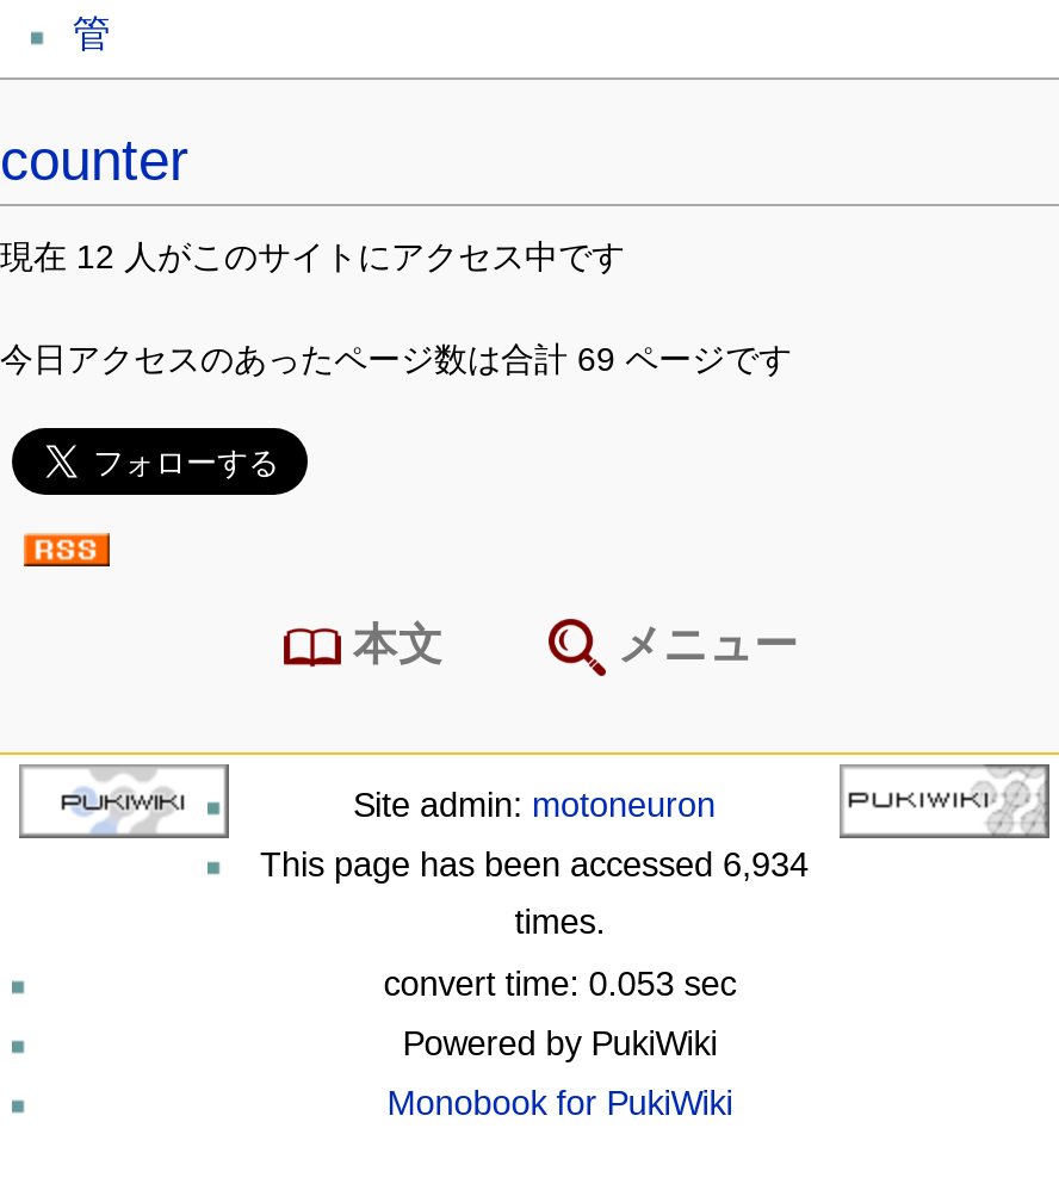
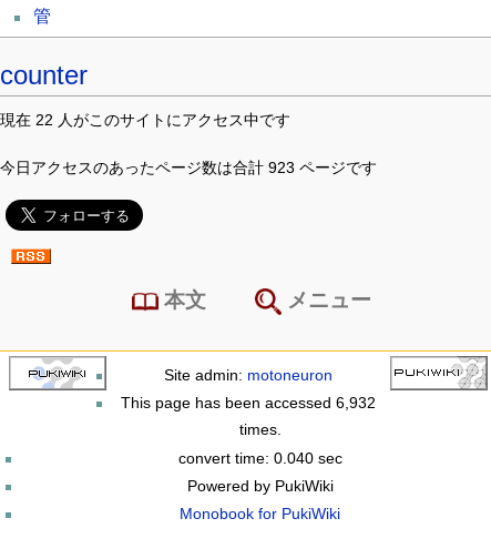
- 現在 12 人がこのサイトにアクセス中です
+ 現在 22 人がこのサイトにアクセス中です

- 今日アクセスのあったページ数は合計 69 ページです
+ 今日アクセスのあったページ数は合計 923 ページです

- This page has been accessed 6,934
+ This page has been accessed 6,932

- convert time: 0.053 sec
+ convert time: 0.040 sec
